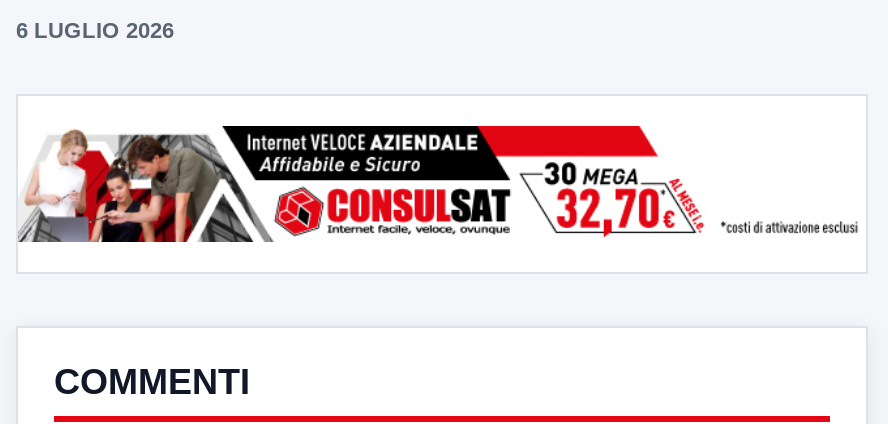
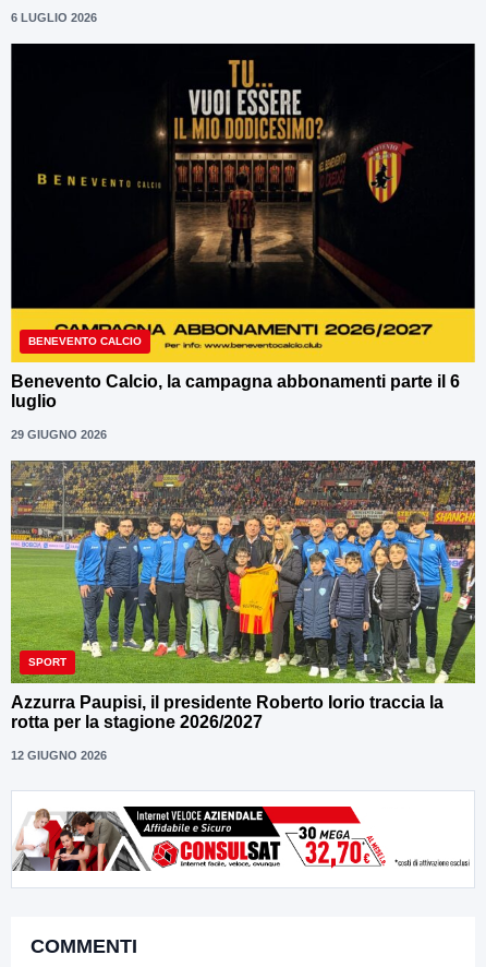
+ [image]
+ BENEVENTO CALCIO
+ Benevento Calcio, la campagna abbonamenti parte il 6
+ luglio
+ 29 GIUGNO 2026

+ [image]
+ SPORT
+ Azzurra Paupisi, il presidente Roberto Iorio traccia la
+ rotta per la stagione 2026/2027
+ 12 GIUGNO 2026
